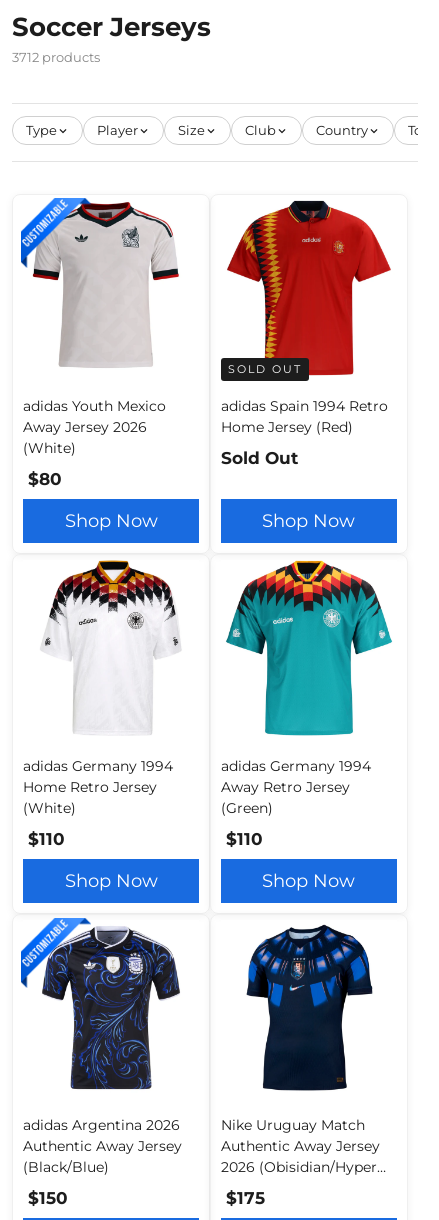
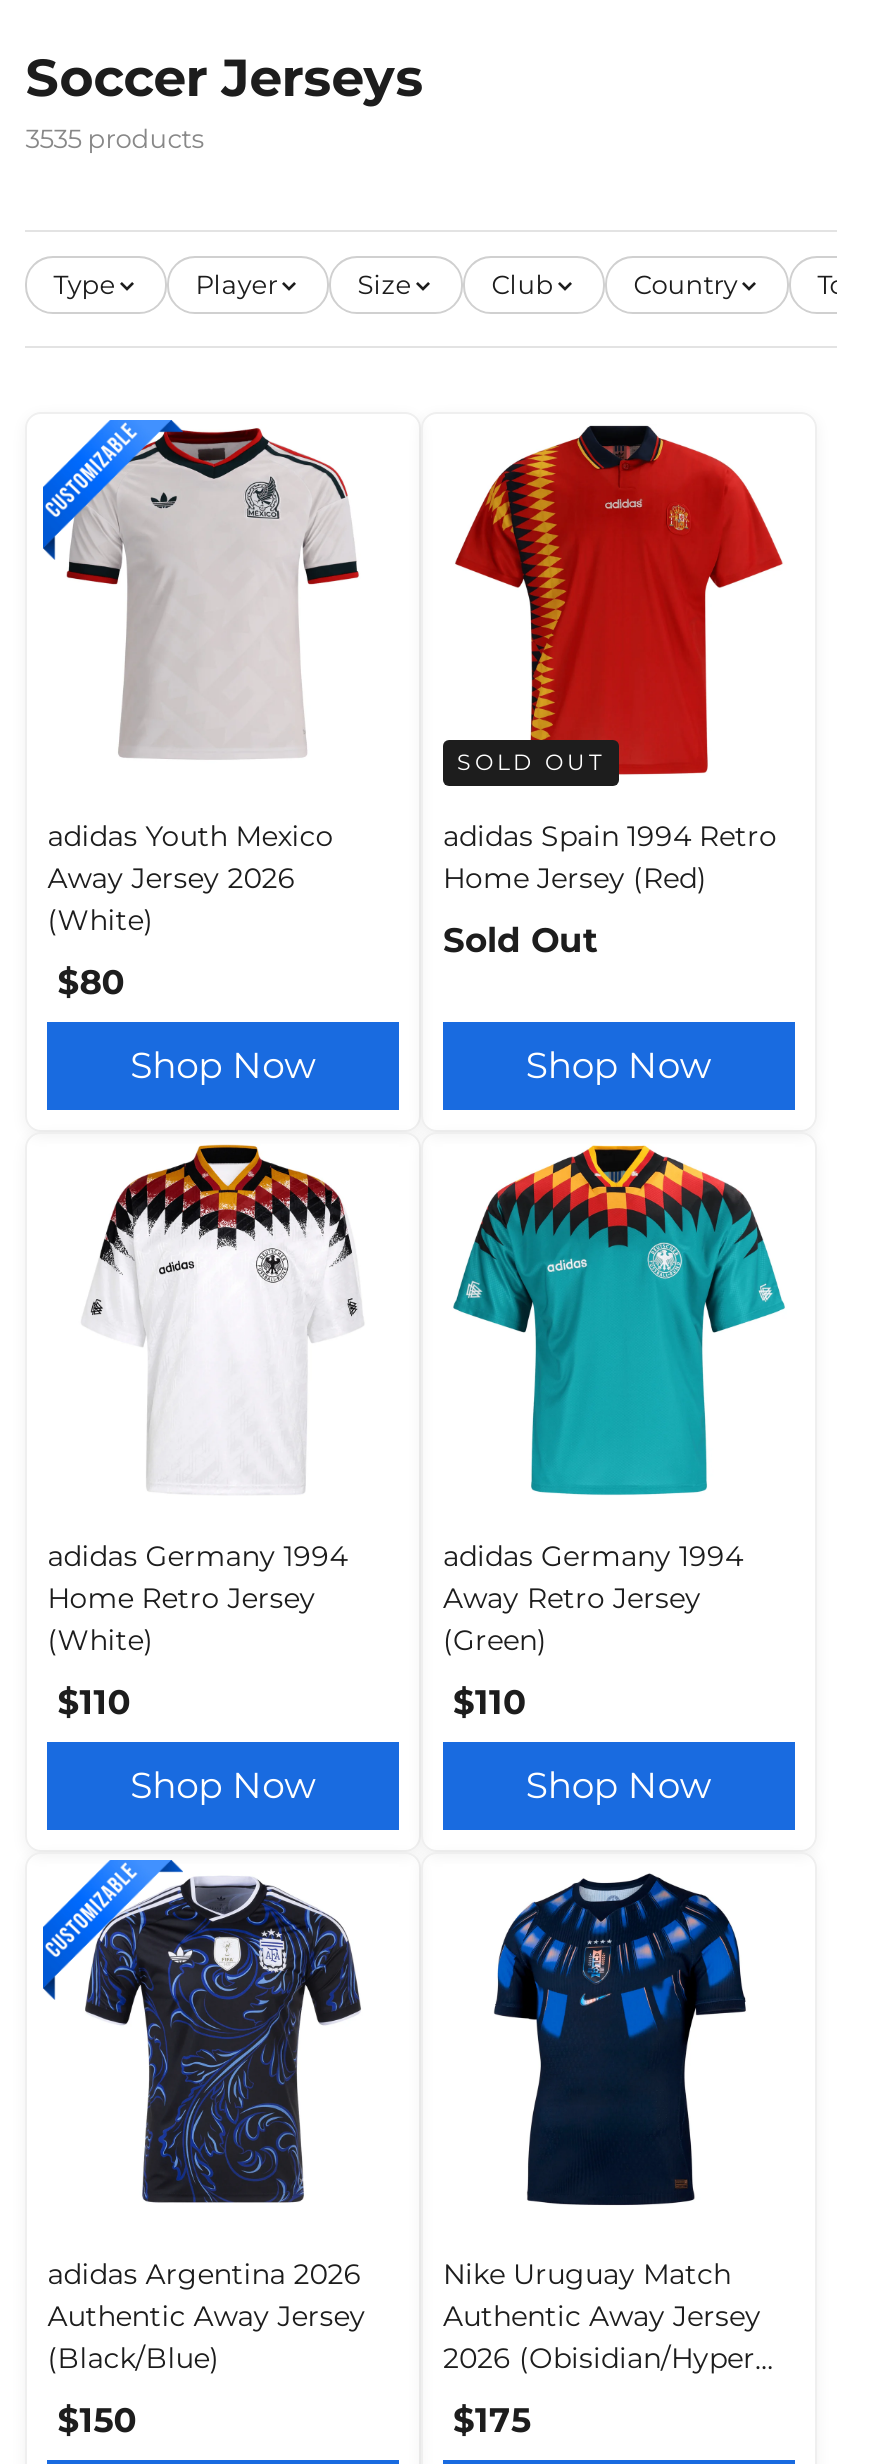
- 3712 products
+ 3535 products
